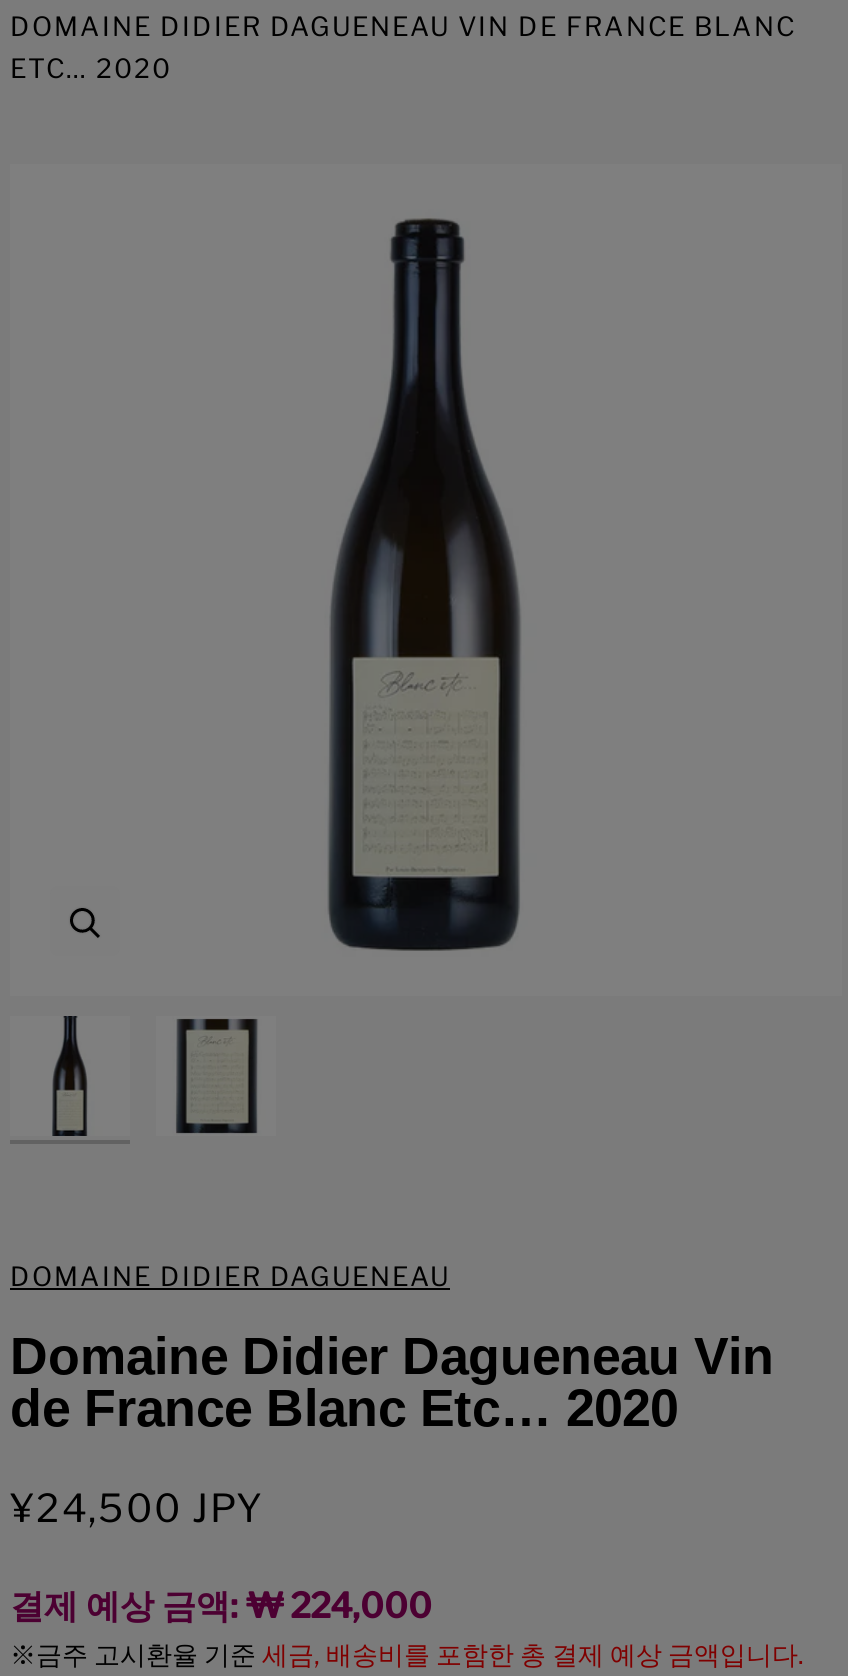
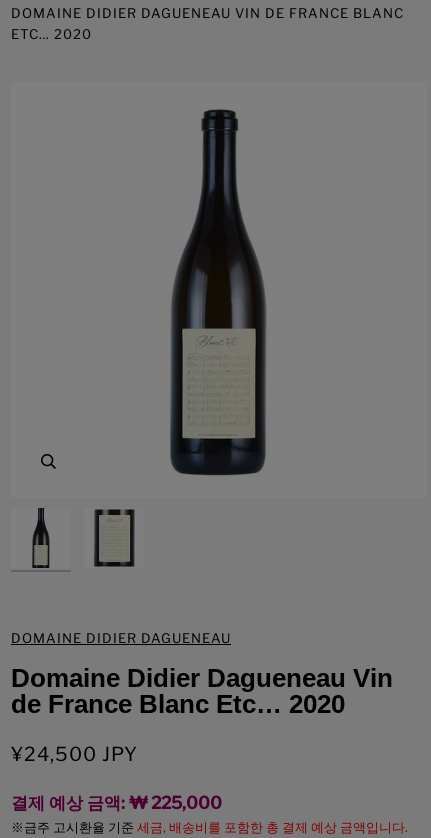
- 결제 예상 금액: ₩ 224,000
+ 결제 예상 금액: ₩ 225,000
